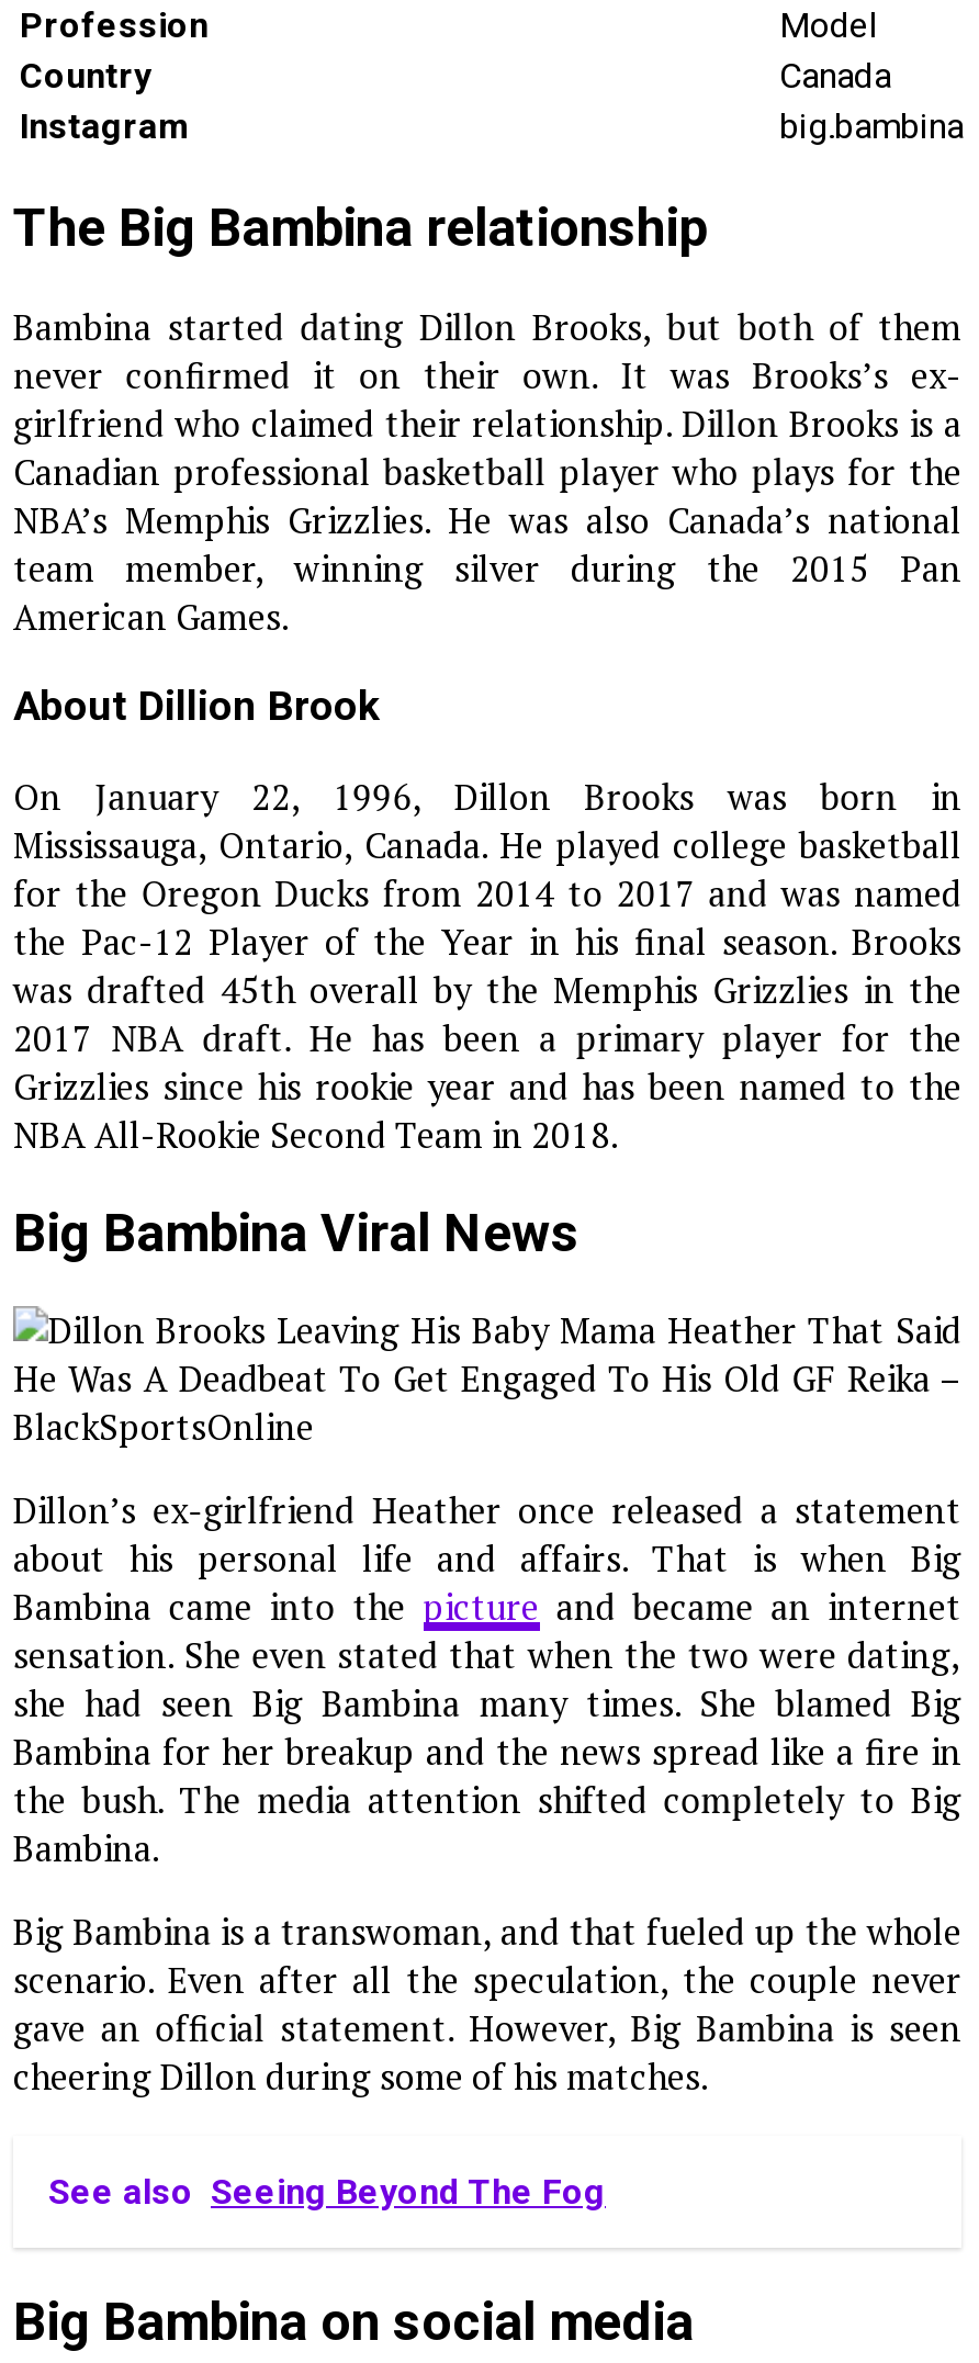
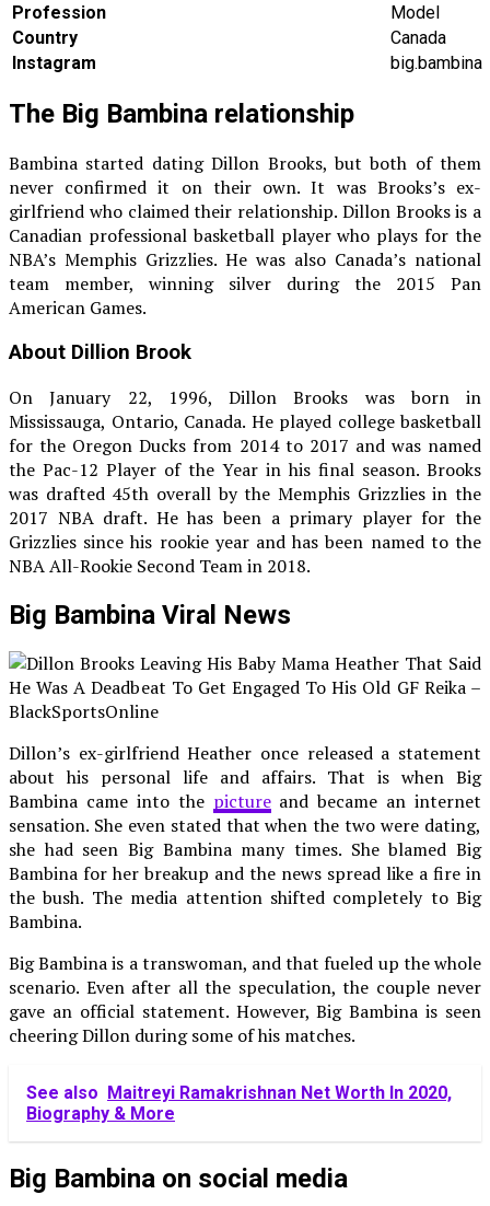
- See also Seeing Beyond The Fog
+ See also Maitreyi Ramakrishnan Net Worth In 2020,
+ Biography & More
